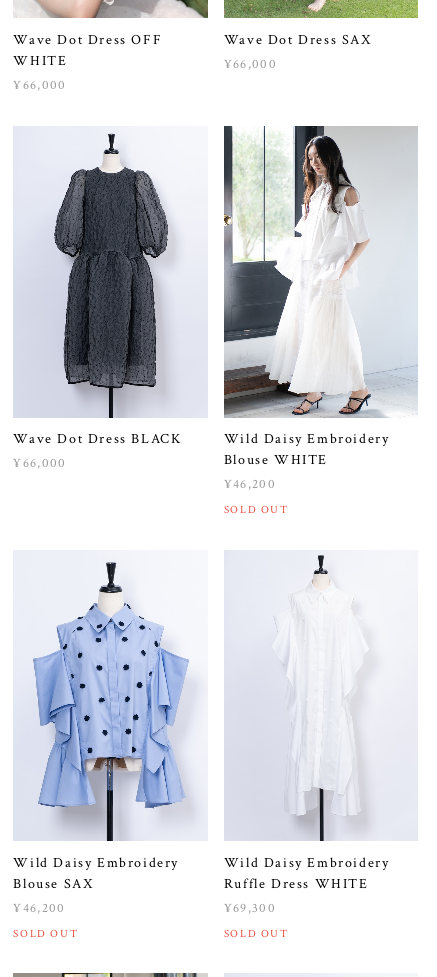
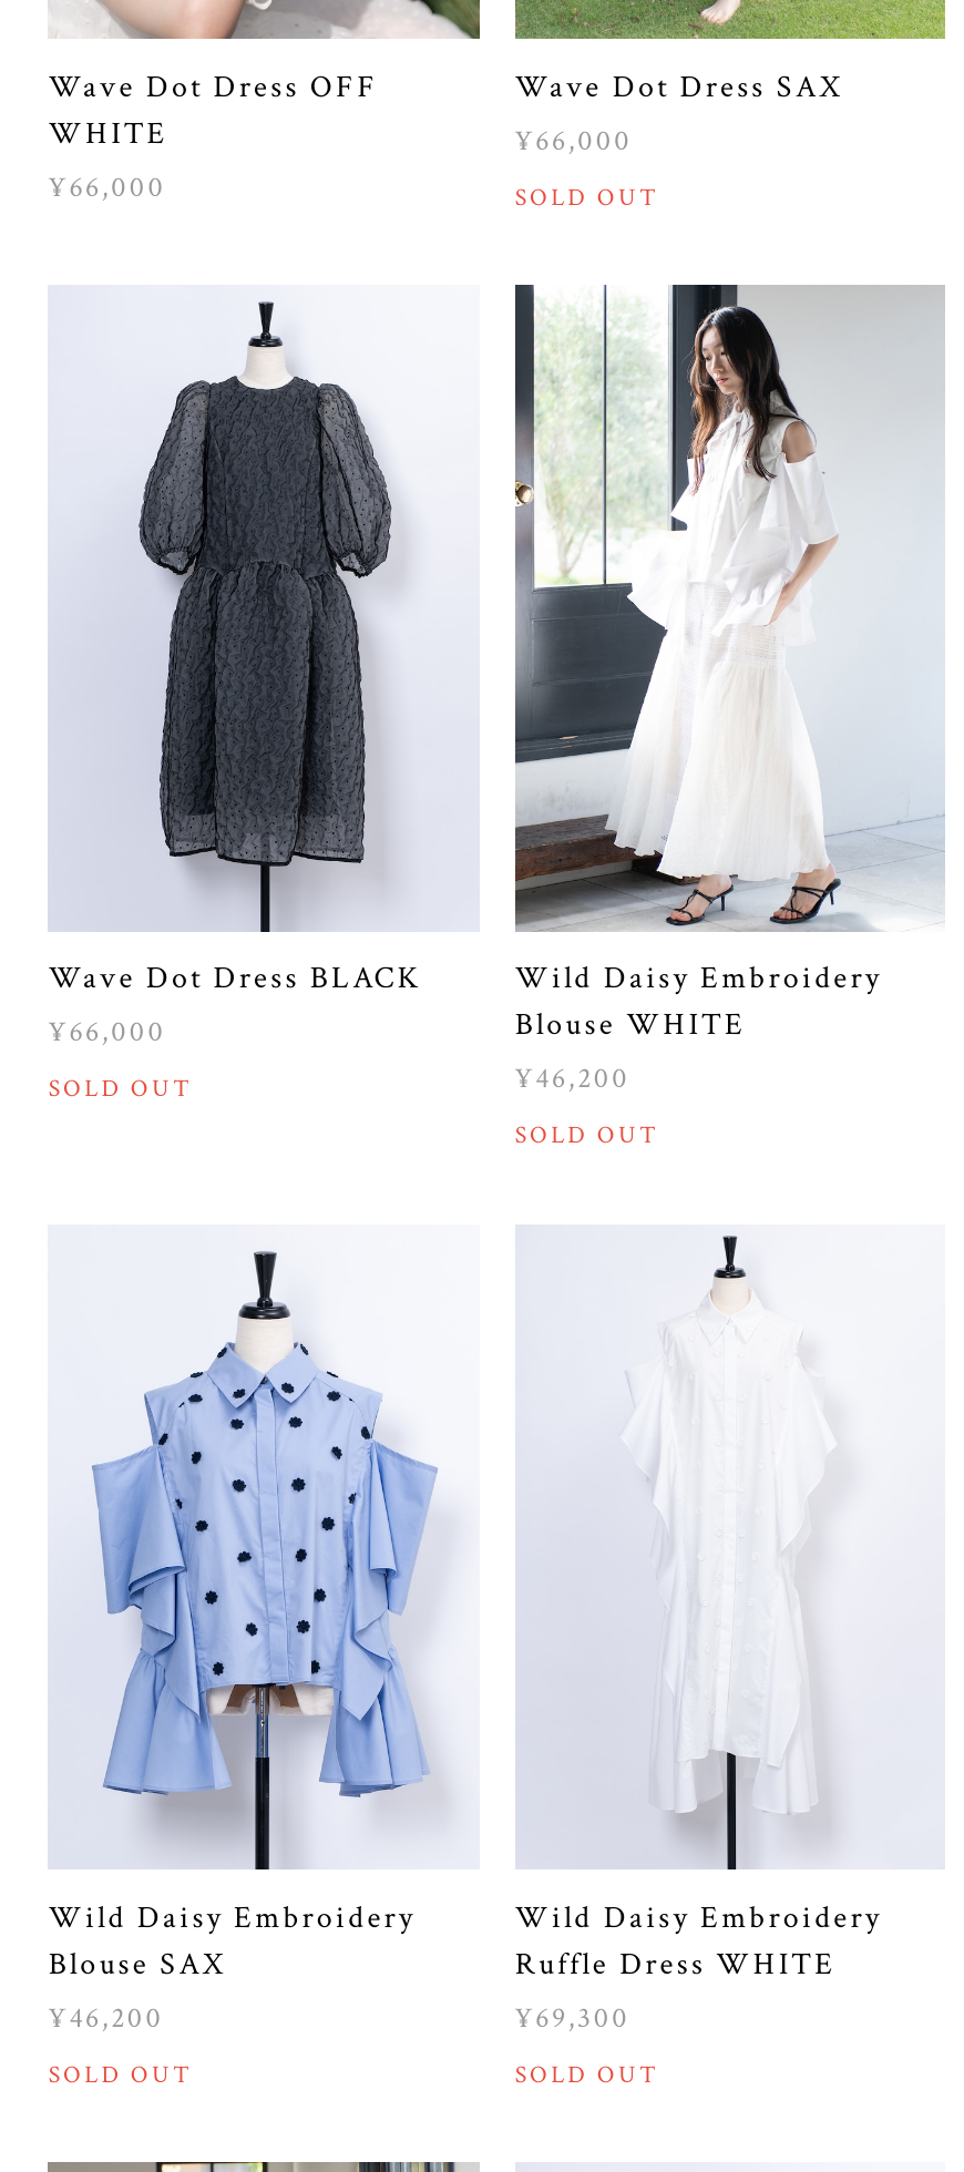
+ SOLD OUT

+ SOLD OUT
